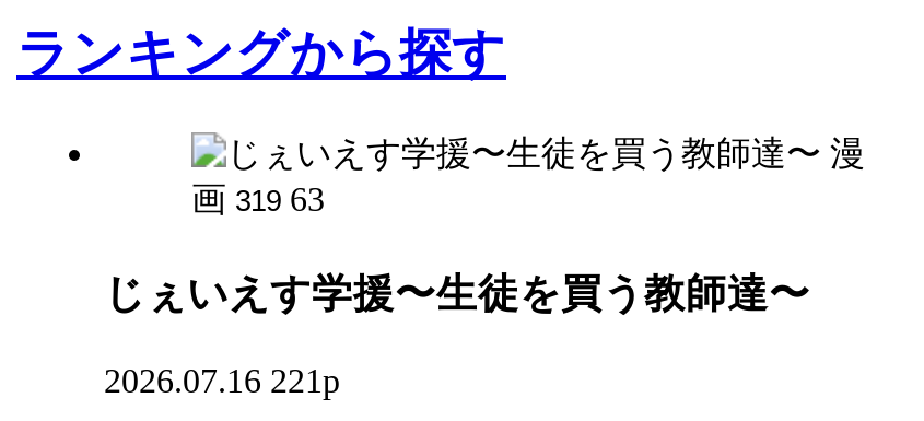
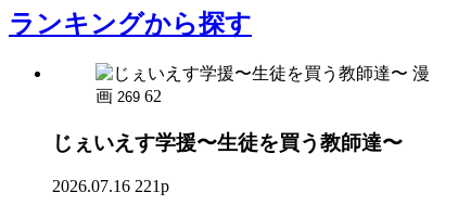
- 画 319 63
+ 画 269 62
